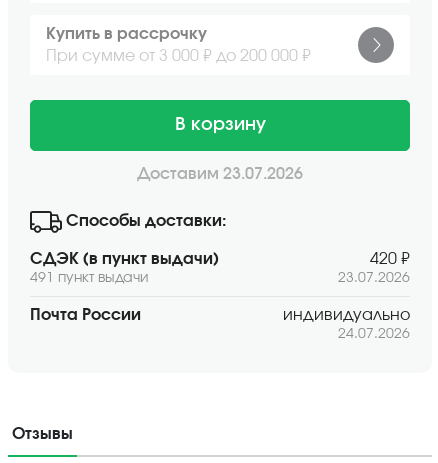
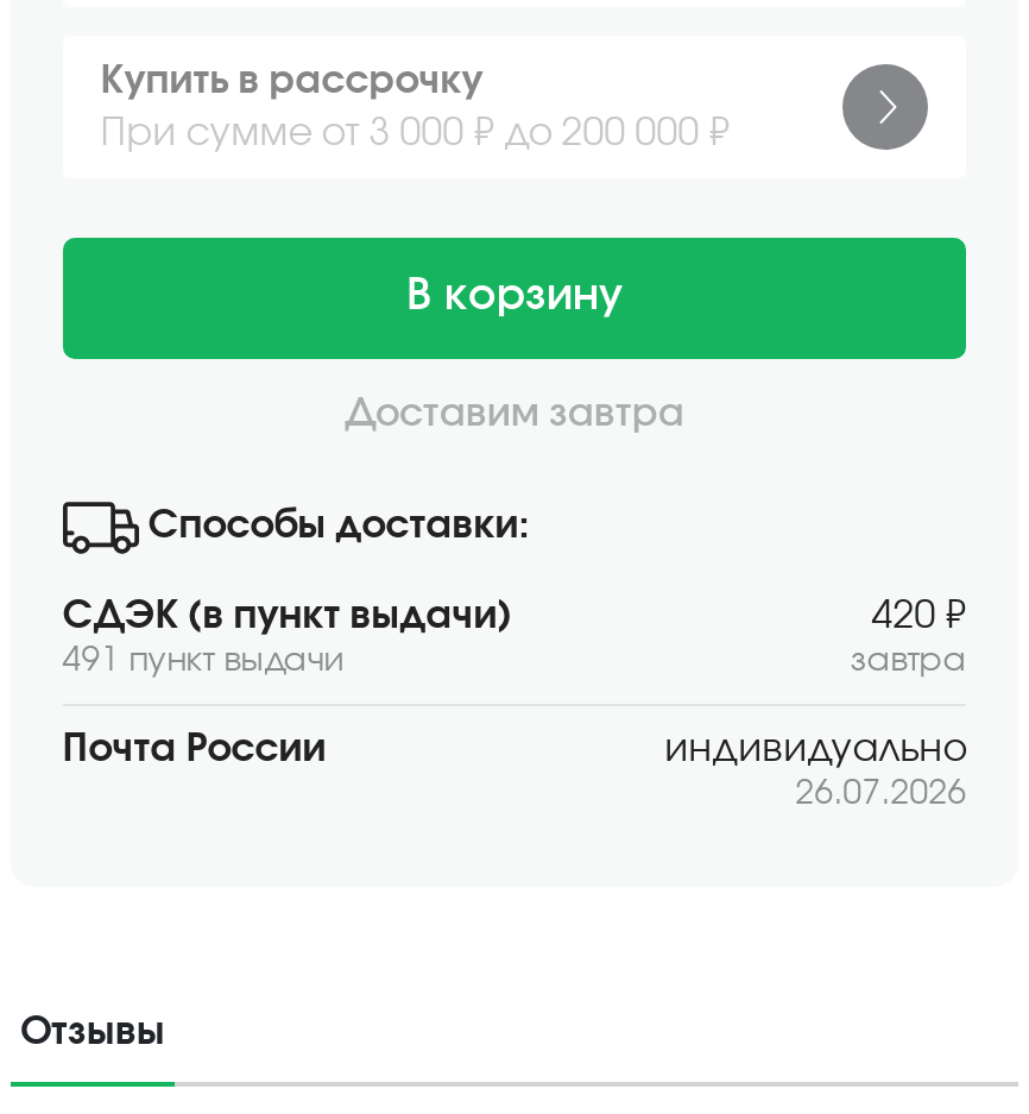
- Доставим 23.07.2026
+ Доставим завтра

- 23.07.2026
+ завтра

- 24.07.2026
+ 26.07.2026
